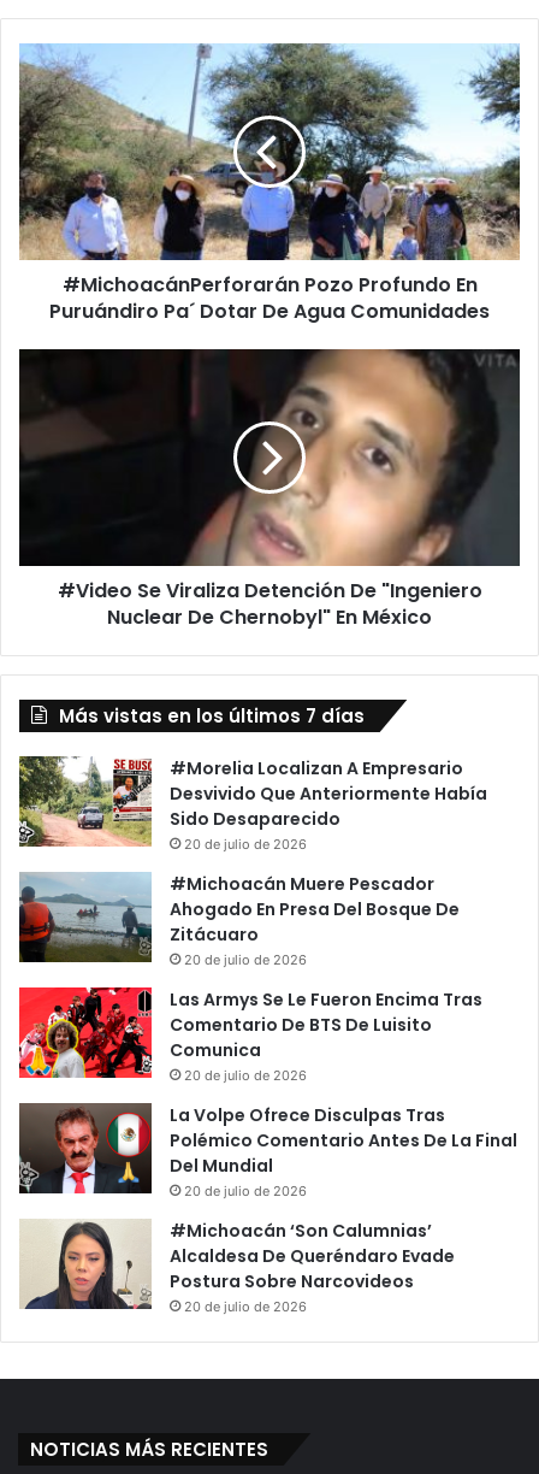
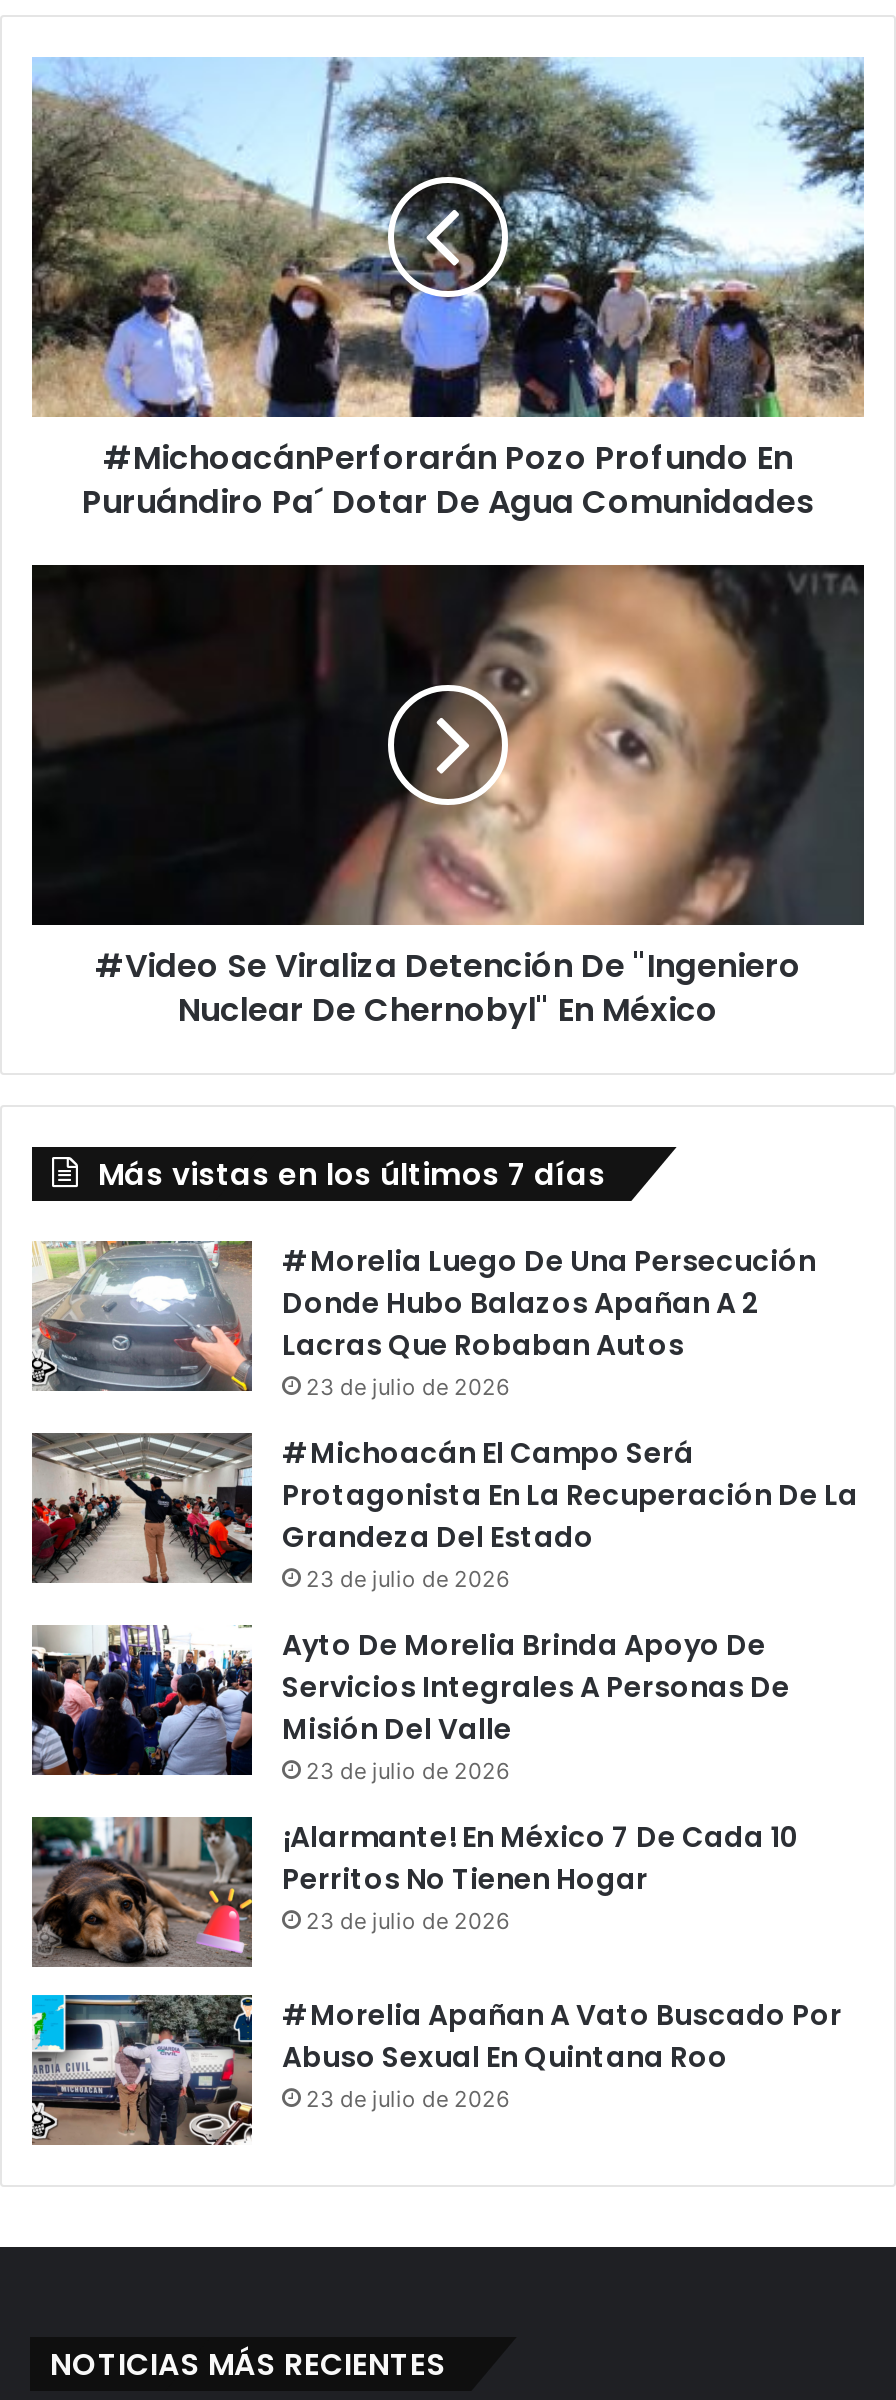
- [image]
- #Morelia Localizan A Empresario
- Desvivido Que Anteriormente Había
- Sido Desaparecido
- 20 de julio de 2026
+ [image]
+ #Morelia Luego De Una Persecución
+ Donde Hubo Balazos Apañan A 2
+ Lacras Que Robaban Autos
+ 23 de julio de 2026

- [image]
- #Michoacán Muere Pescador
- Ahogado En Presa Del Bosque De
- Zitácuaro
- 20 de julio de 2026
+ [image]
+ #Michoacán El Campo Será
+ Protagonista En La Recuperación De La
+ Grandeza Del Estado
+ 23 de julio de 2026

- [image]
- Las Armys Se Le Fueron Encima Tras
- Comentario De BTS De Luisito
- Comunica
- 20 de julio de 2026
+ [image]
+ Ayto De Morelia Brinda Apoyo De
+ Servicios Integrales A Personas De
+ Misión Del Valle
+ 23 de julio de 2026

- [image]
- La Volpe Ofrece Disculpas Tras
- Polémico Comentario Antes De La Final
- Del Mundial
- 20 de julio de 2026
+ [image]
+ ¡Alarmante! En México 7 De Cada 10
+ Perritos No Tienen Hogar
+ 23 de julio de 2026

- [image]
- #Michoacán ‘Son Calumnias’
- Alcaldesa De Queréndaro Evade
- Postura Sobre Narcovideos
- 20 de julio de 2026
+ [image]
+ #Morelia Apañan A Vato Buscado Por
+ Abuso Sexual En Quintana Roo
+ 23 de julio de 2026
